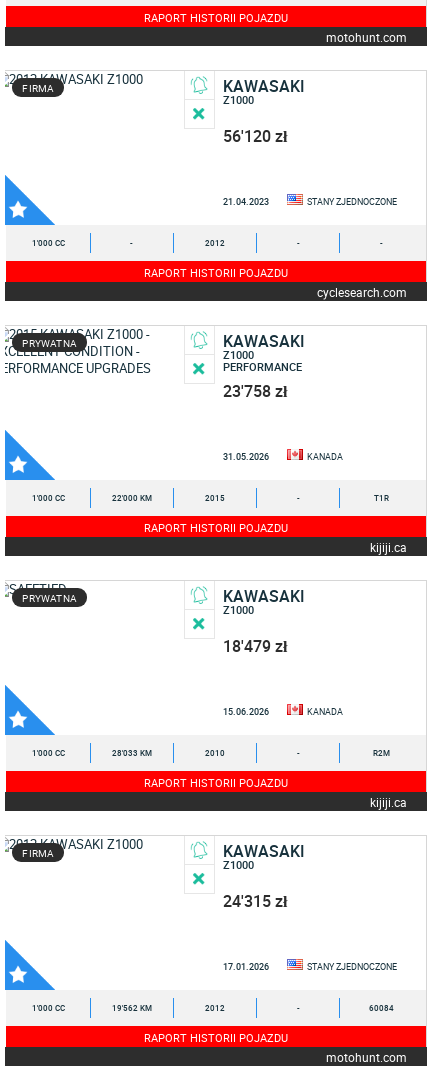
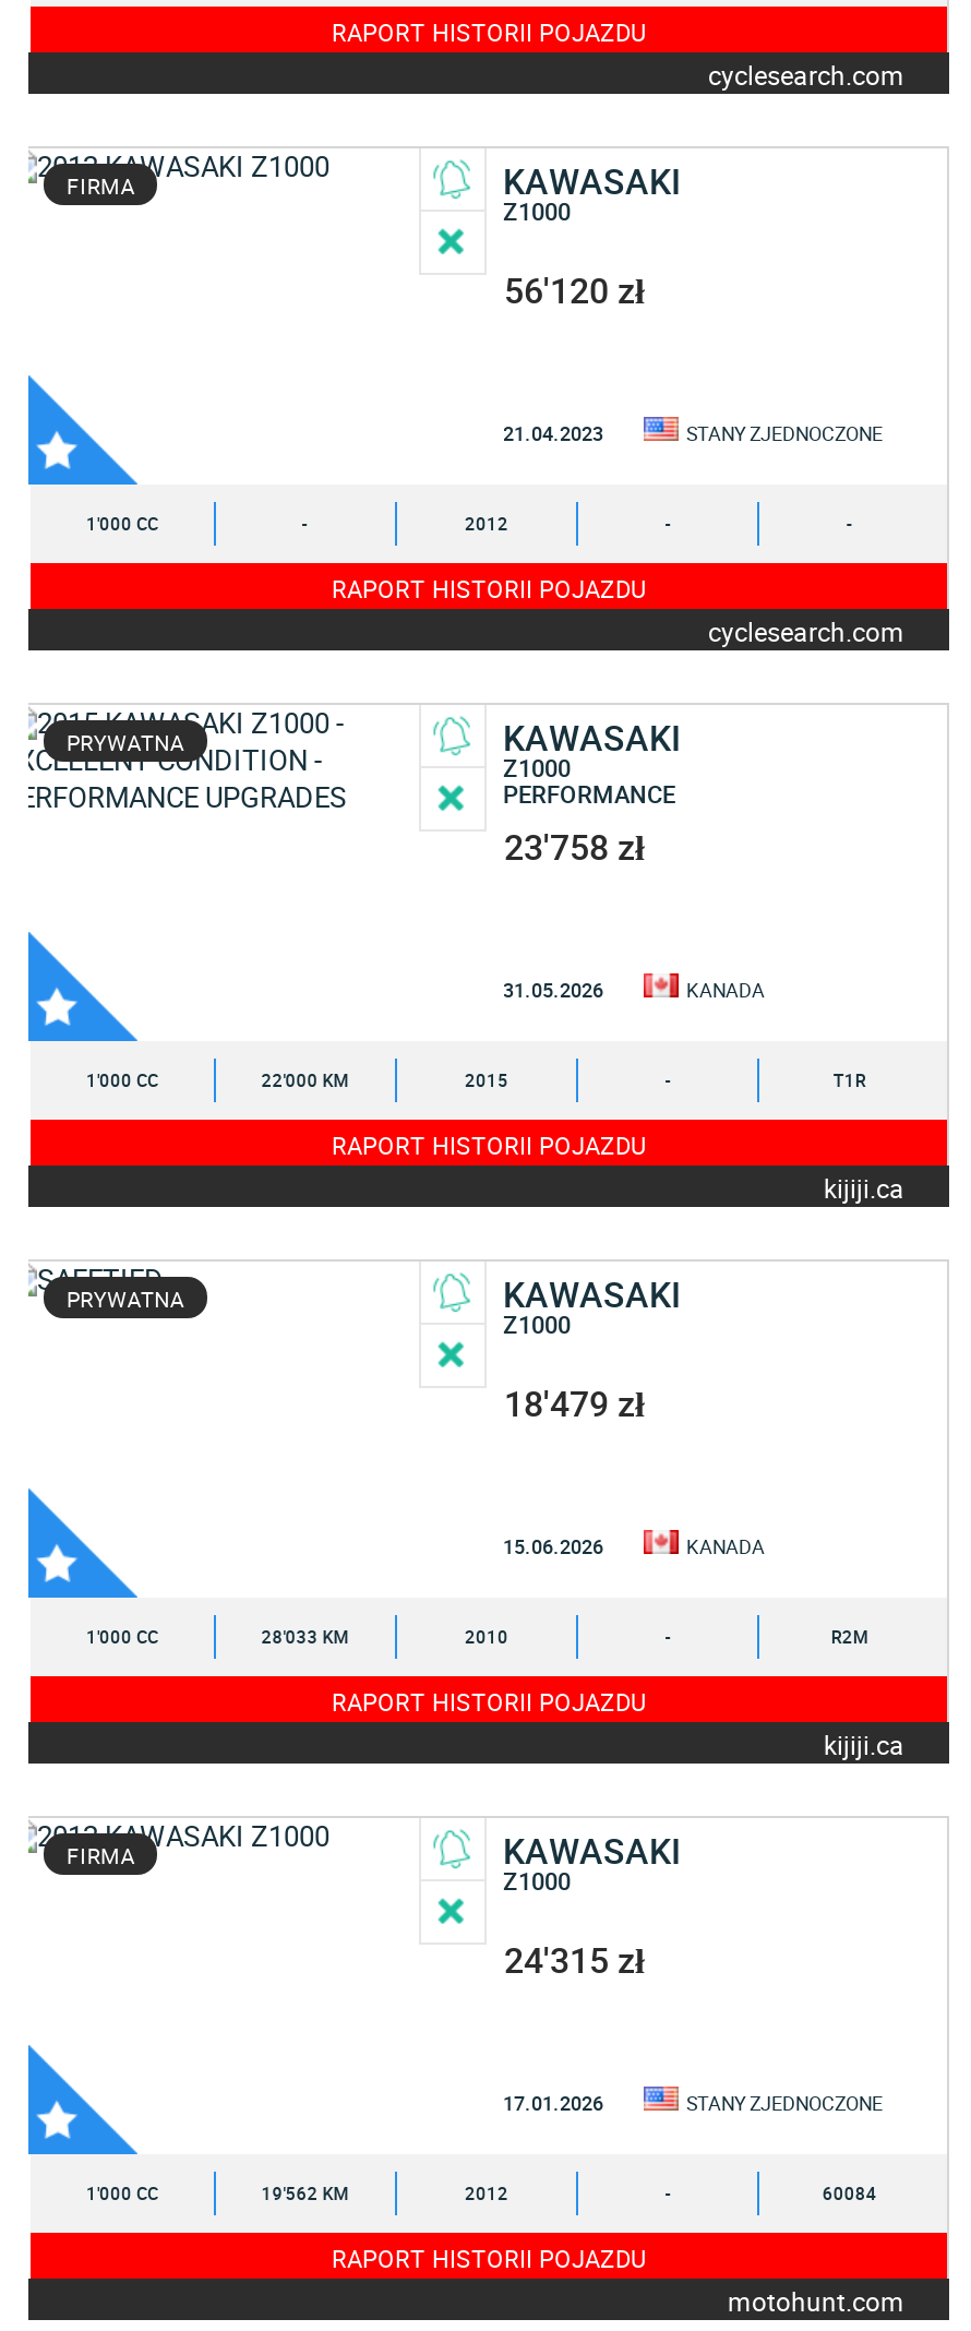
- motohunt.com
+ cyclesearch.com
